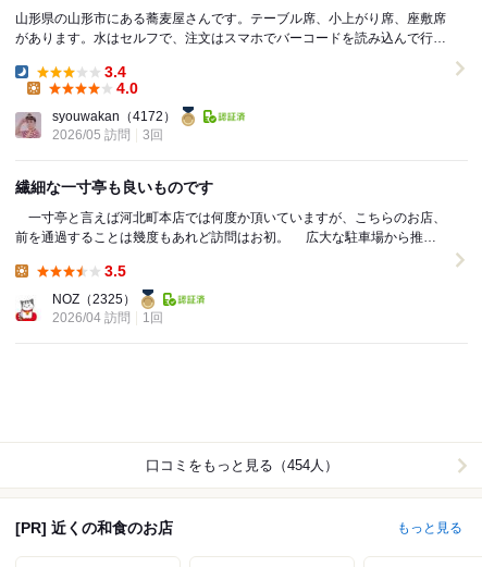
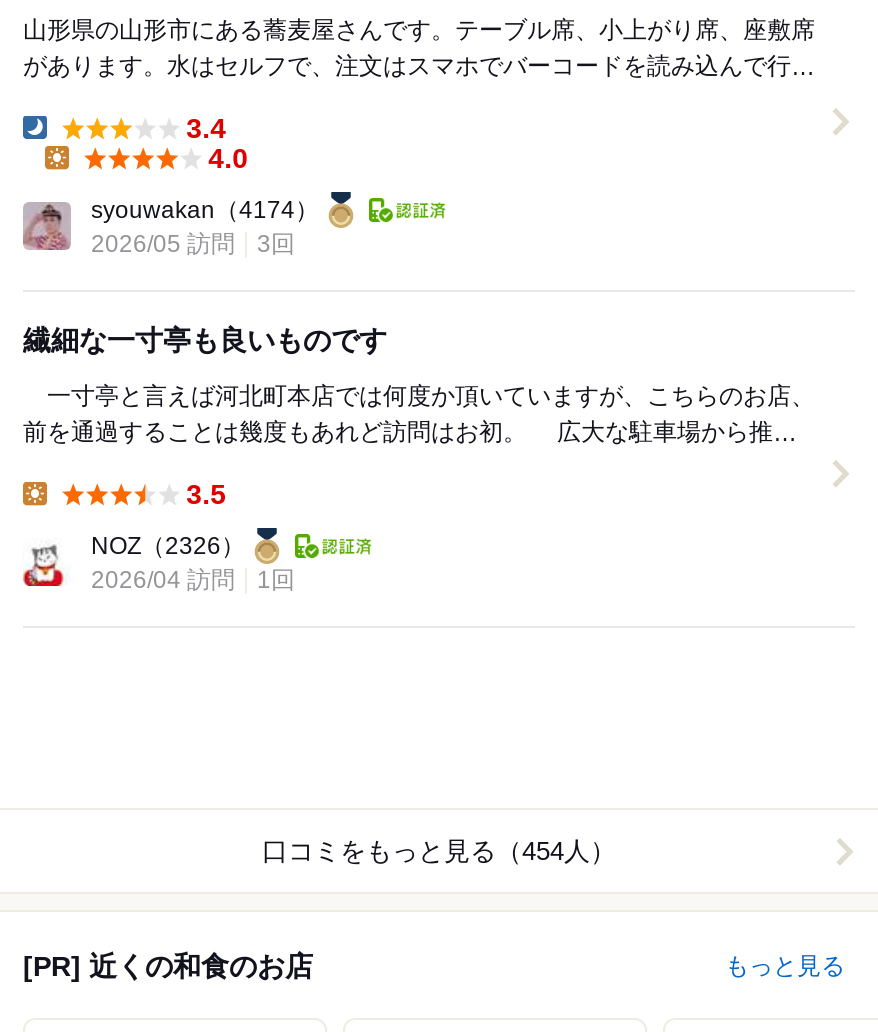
- syouwakan（4172）
+ syouwakan（4174）

- NOZ（2325）
+ NOZ（2326）
